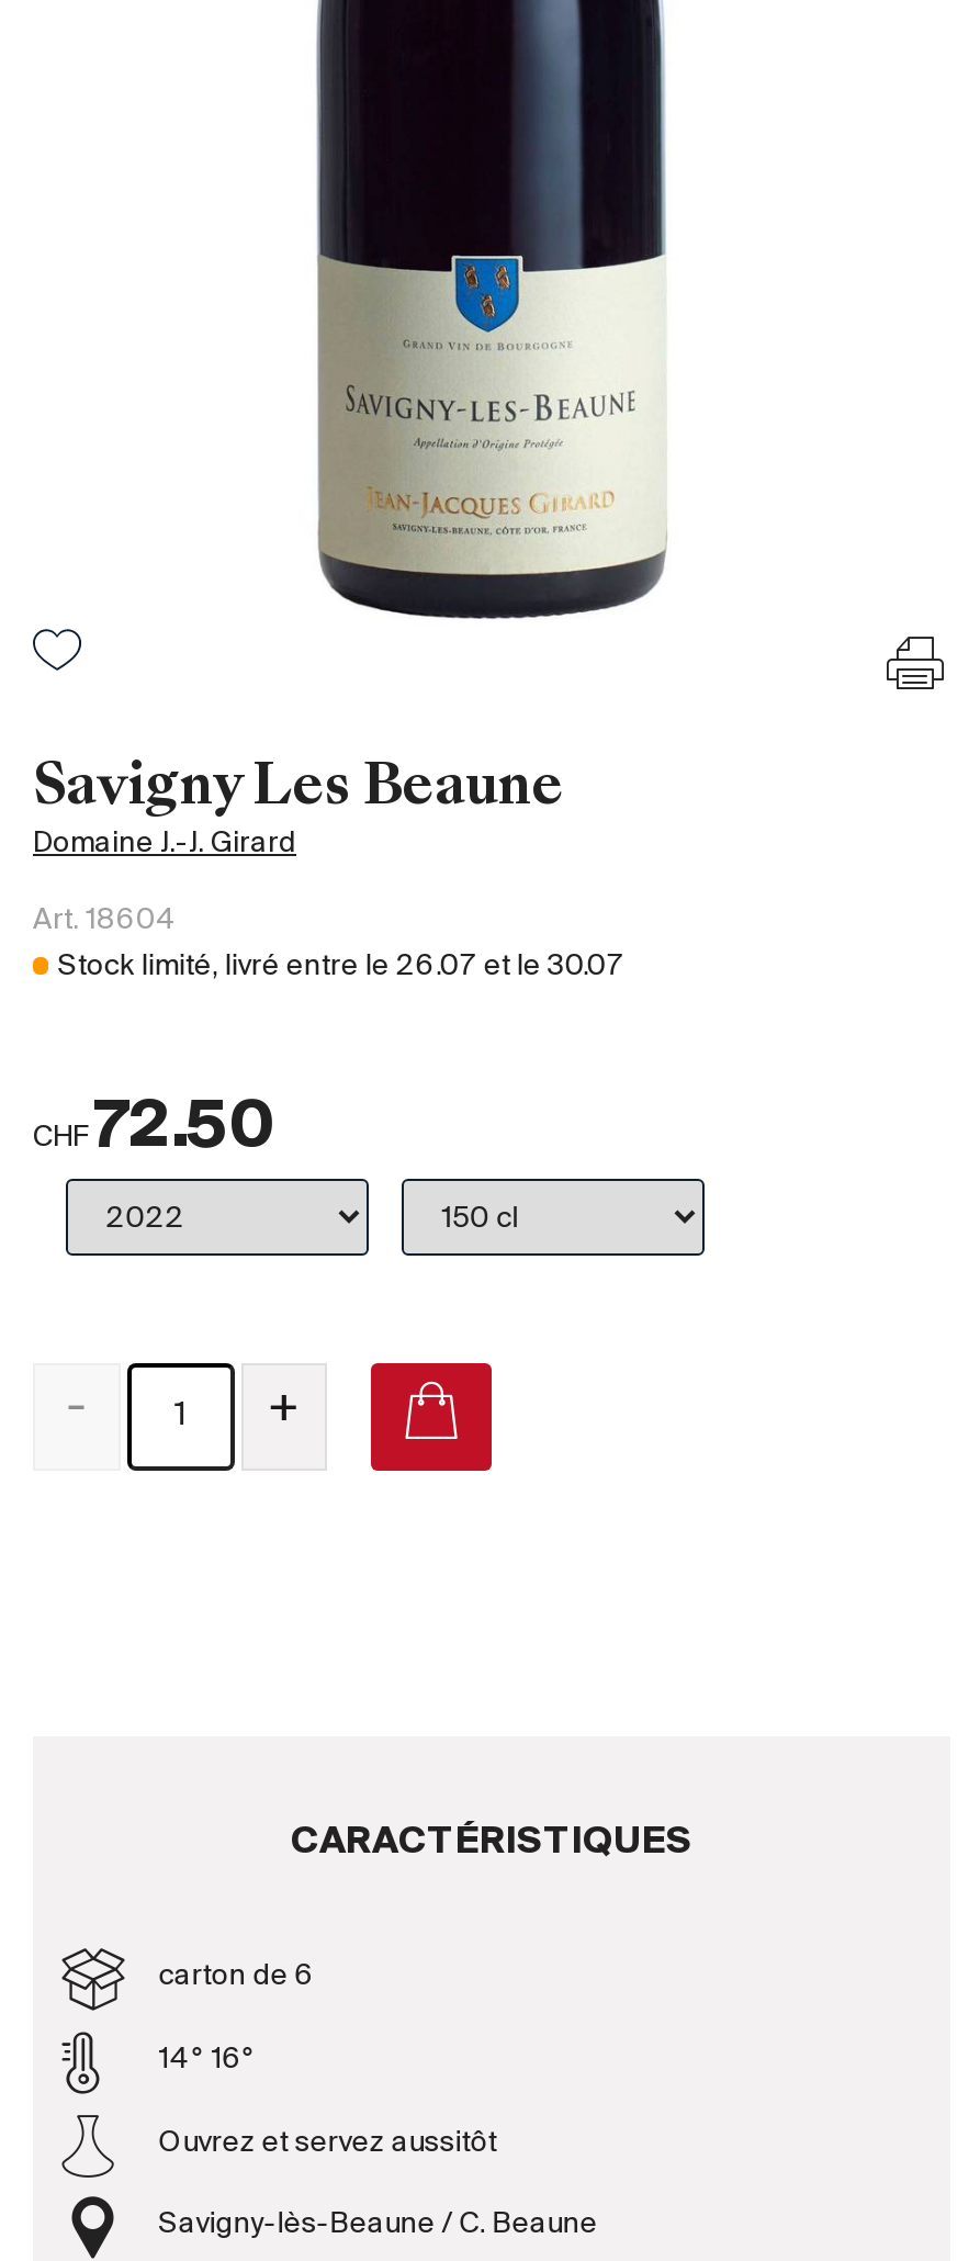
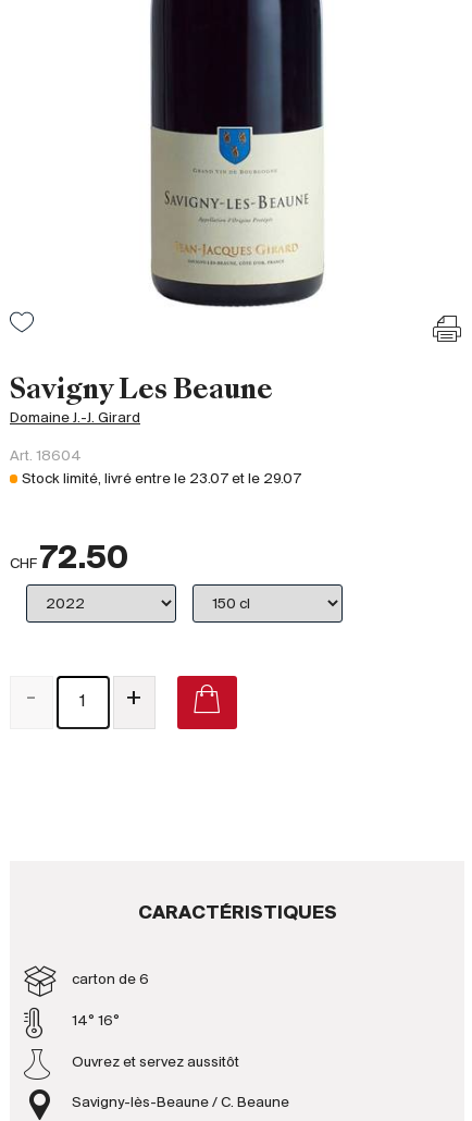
- Stock limité, livré entre le 26.07 et le 30.07
+ Stock limité, livré entre le 23.07 et le 29.07
